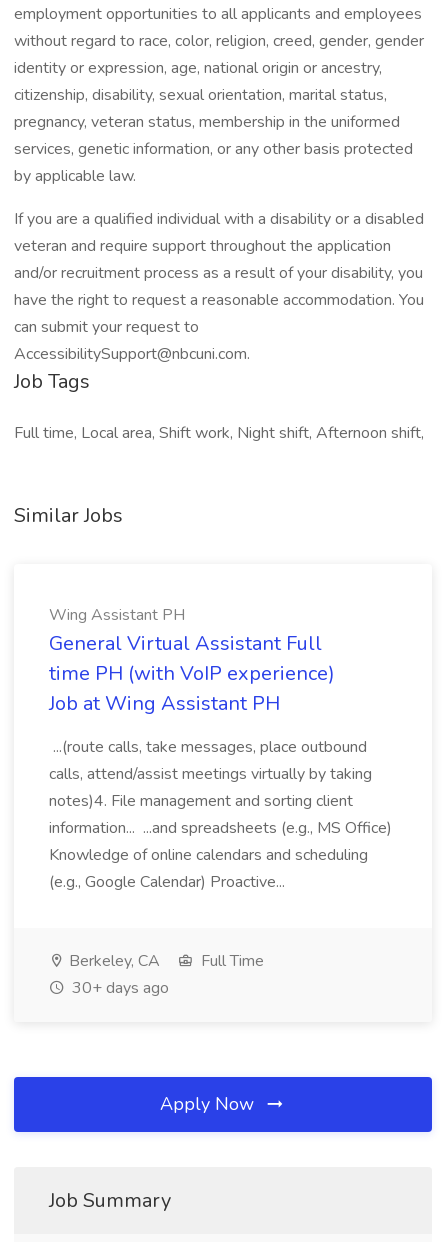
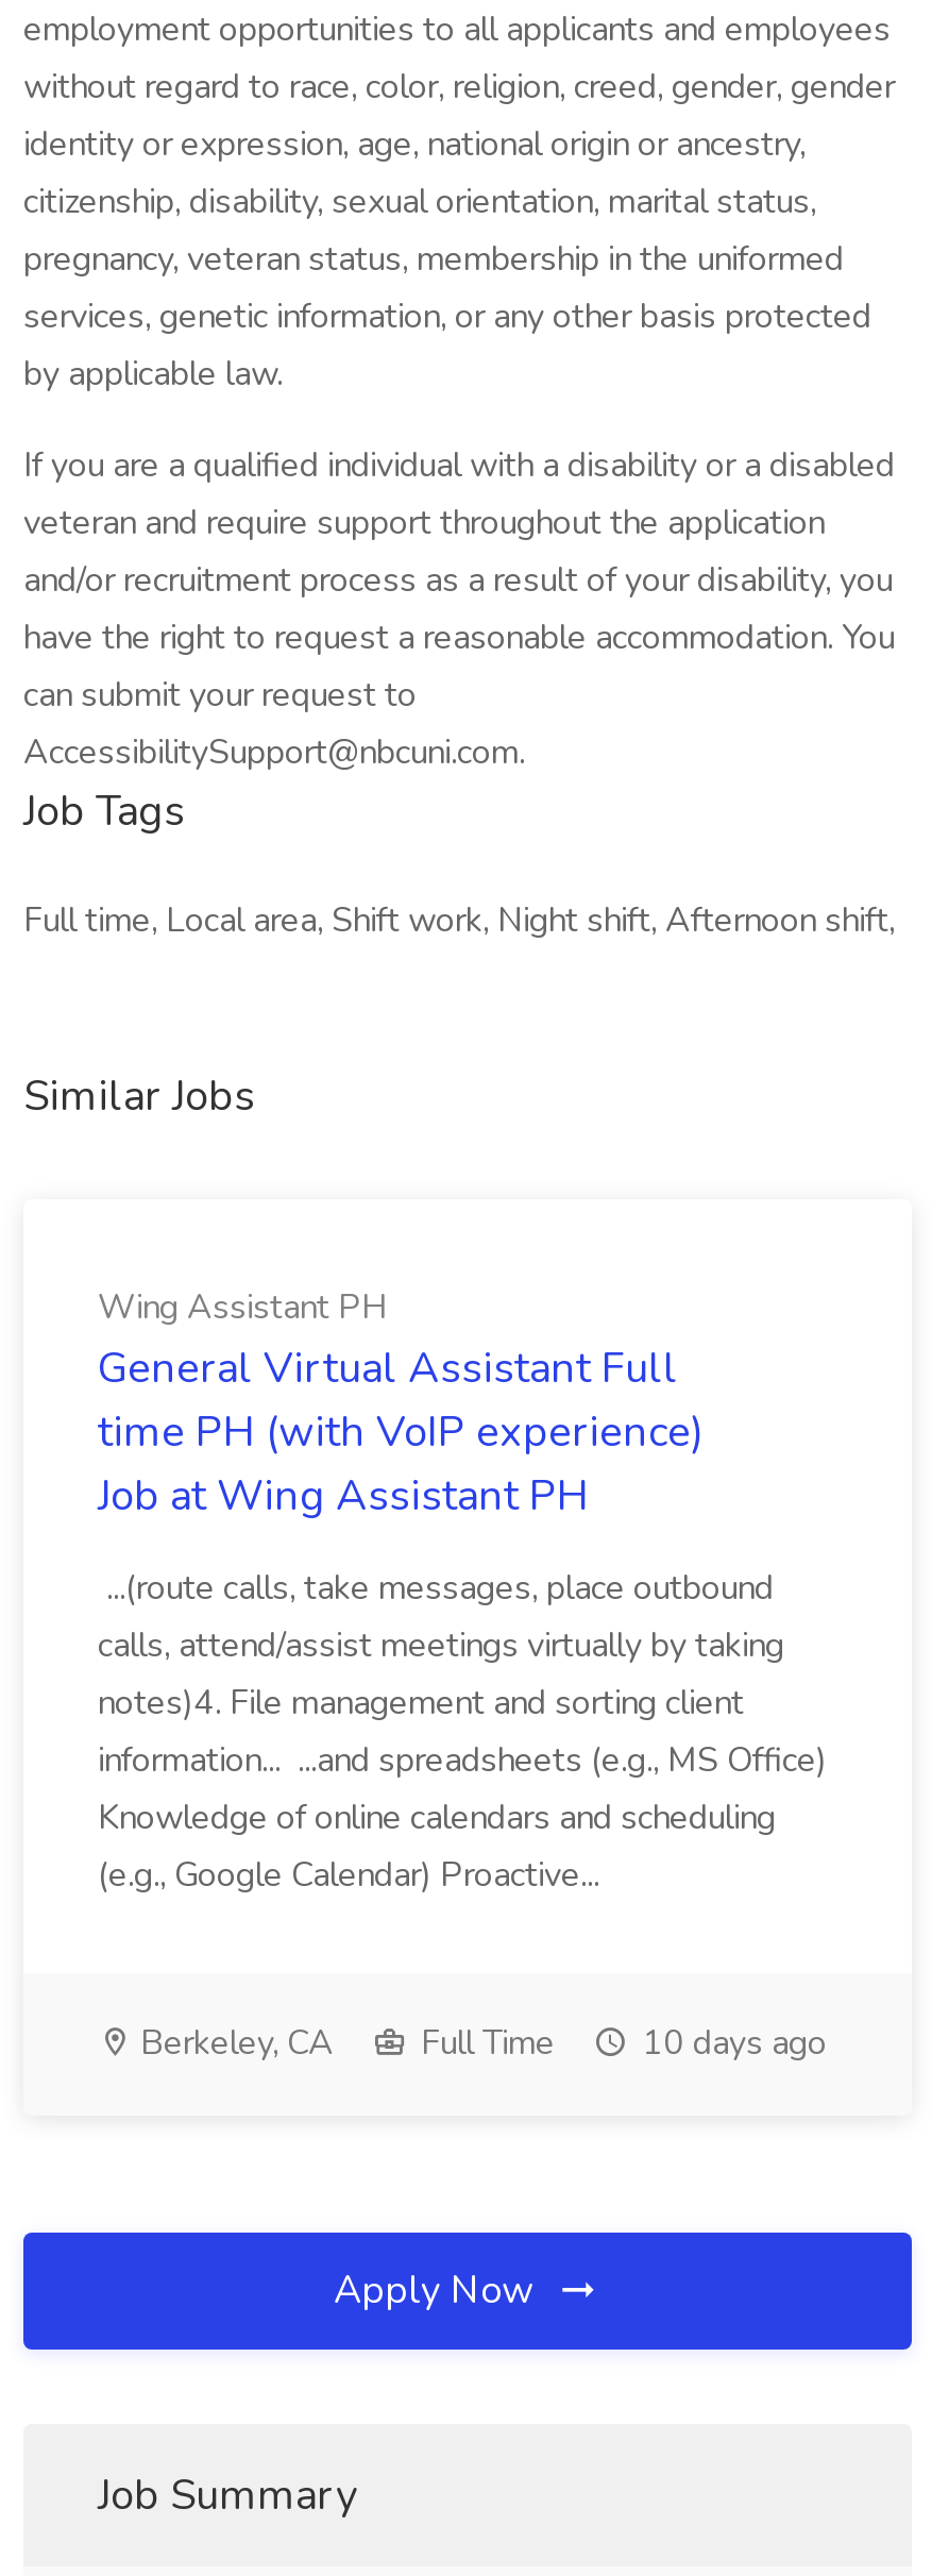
- 30+ days ago
+ 10 days ago
